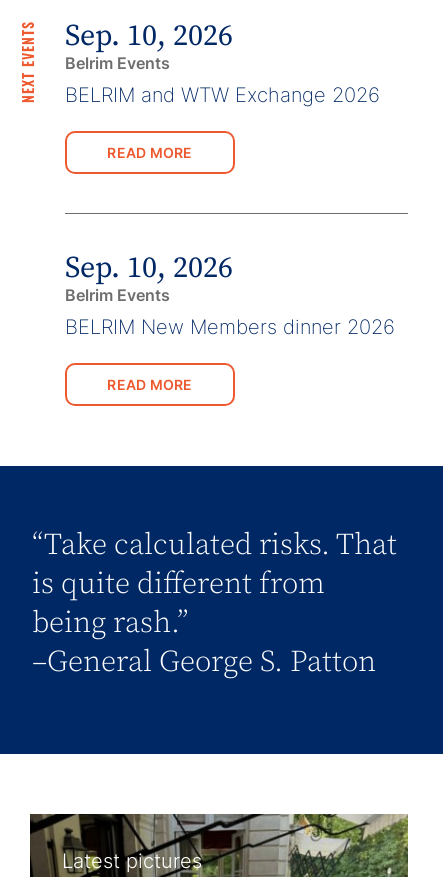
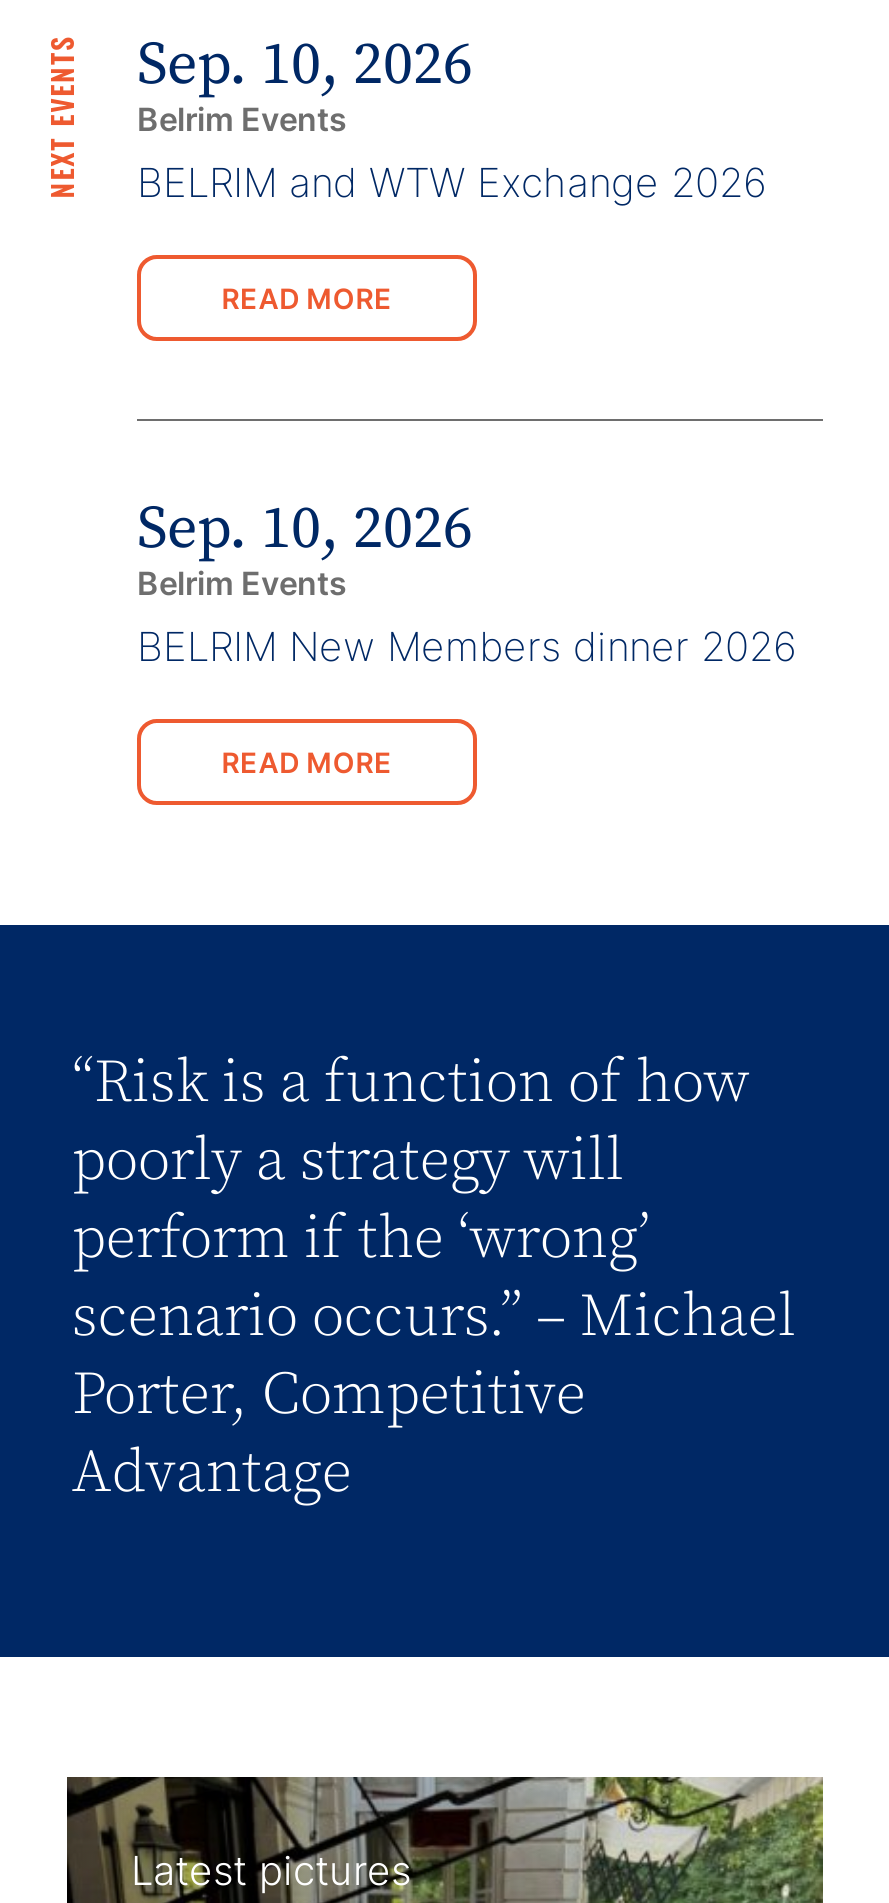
- “Take calculated risks. That
- is quite different from
- being rash.”
- –General George S. Patton
+ “Risk is a function of how
+ poorly a strategy will
+ perform if the ‘wrong’
+ scenario occurs.” – Michael
+ Porter, Competitive
+ Advantage
